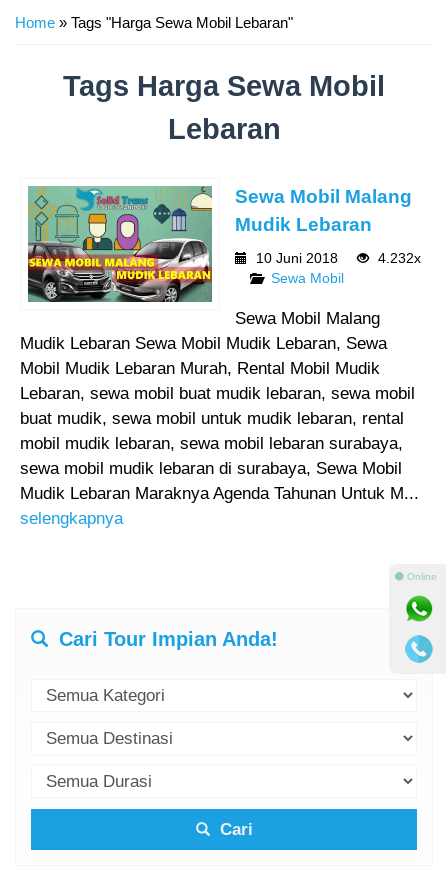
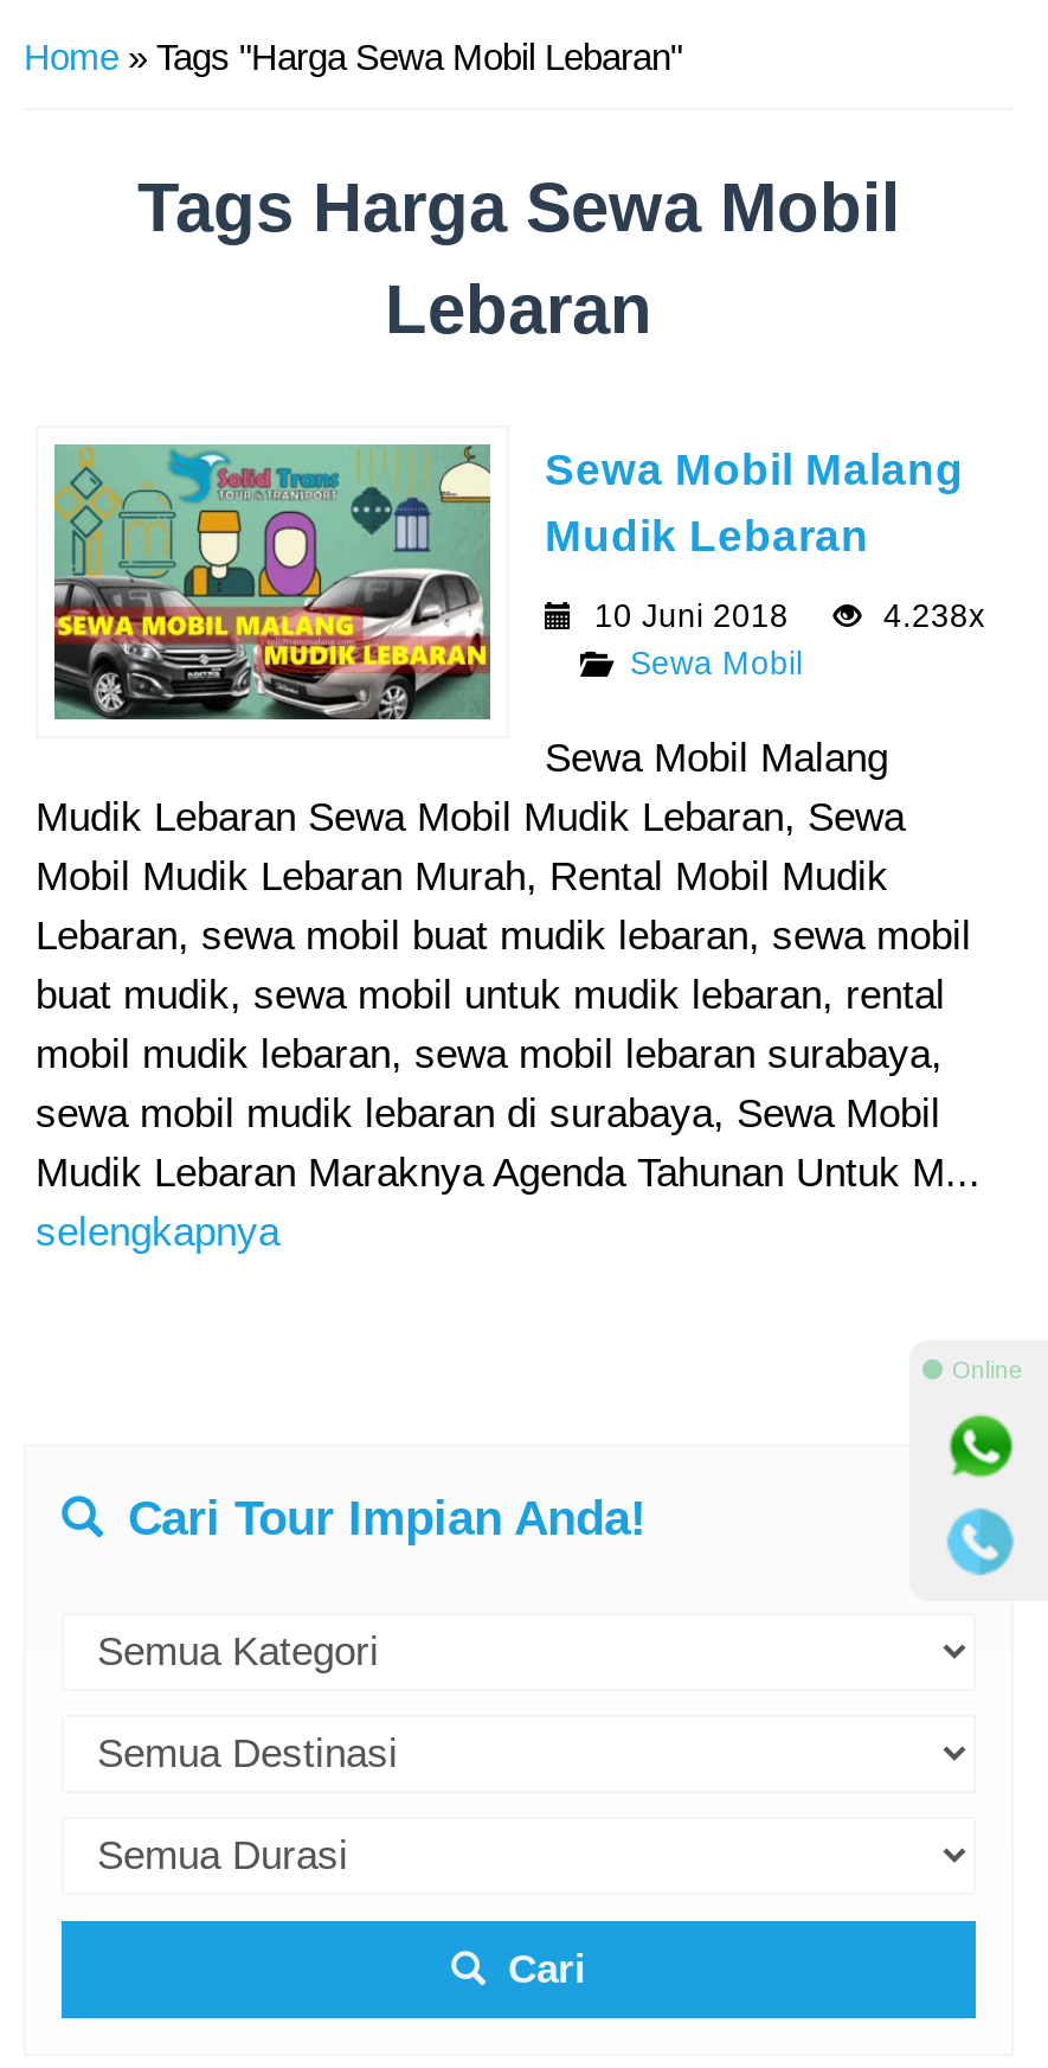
- 4.232x
+ 4.238x
